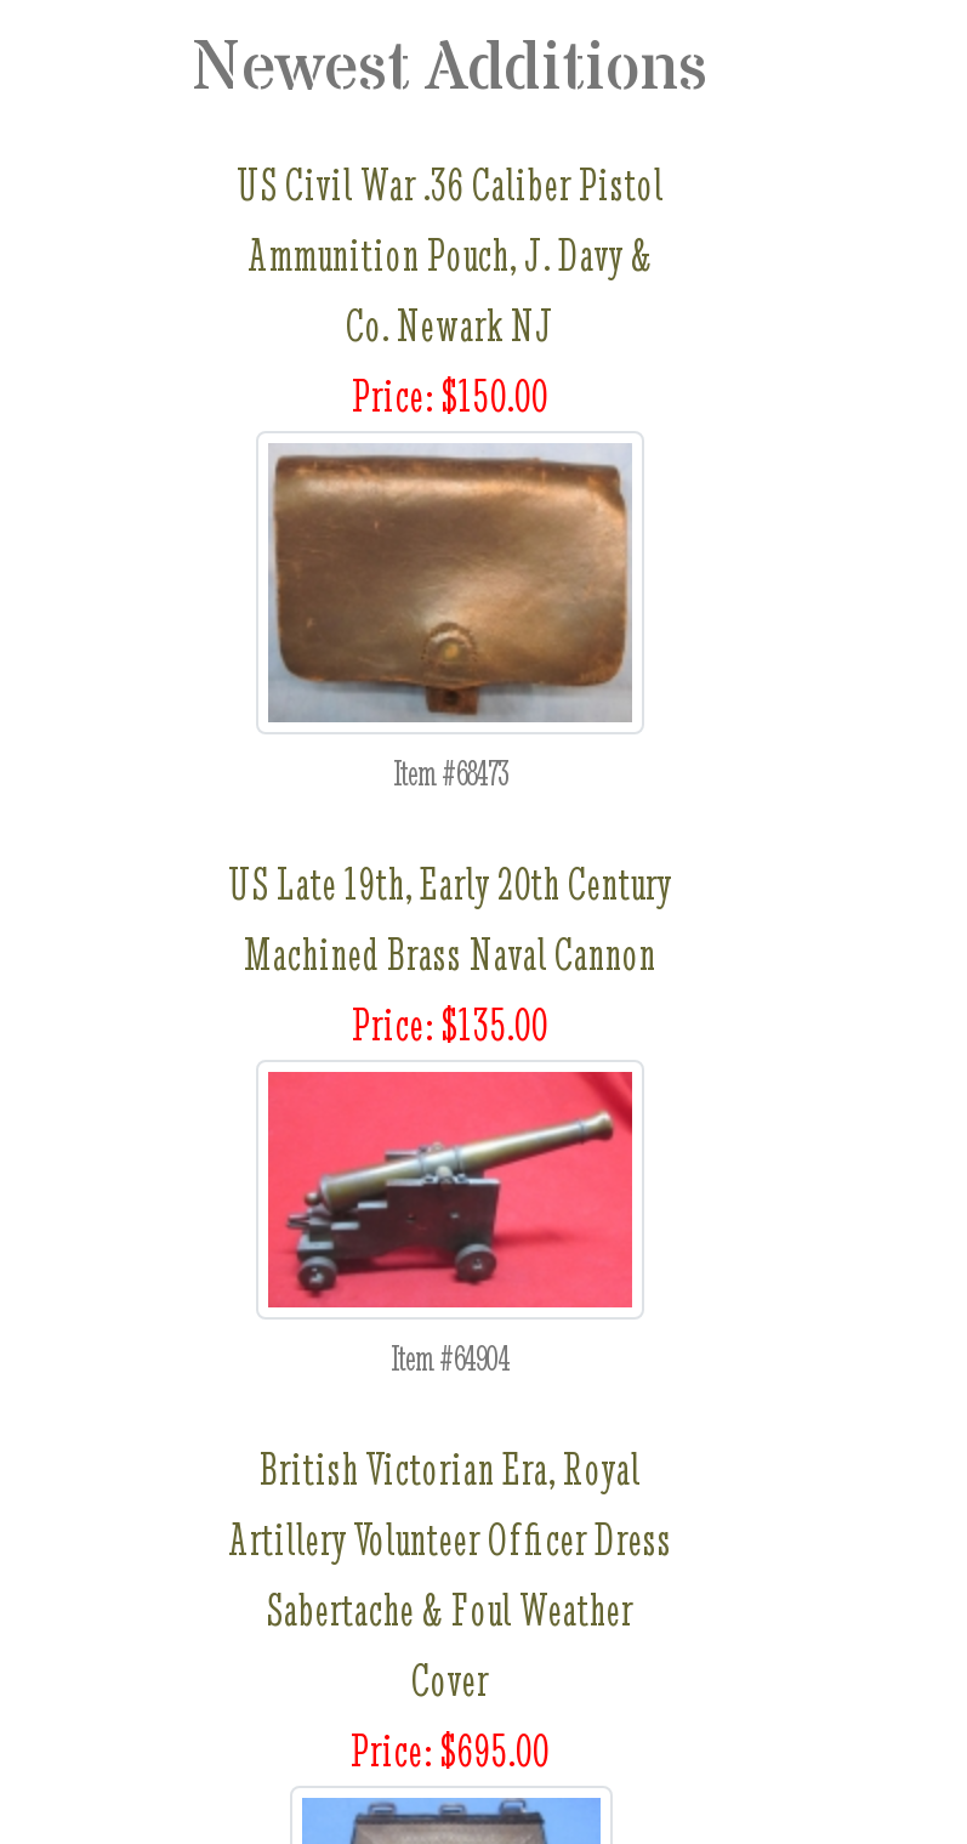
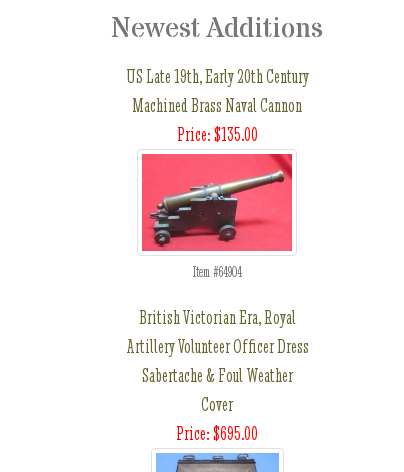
- US Civil War .36 Caliber Pistol
- Ammunition Pouch, J. Davy &
- Co. Newark NJ
- Price: $150.00

- [image]
- Item #68473
